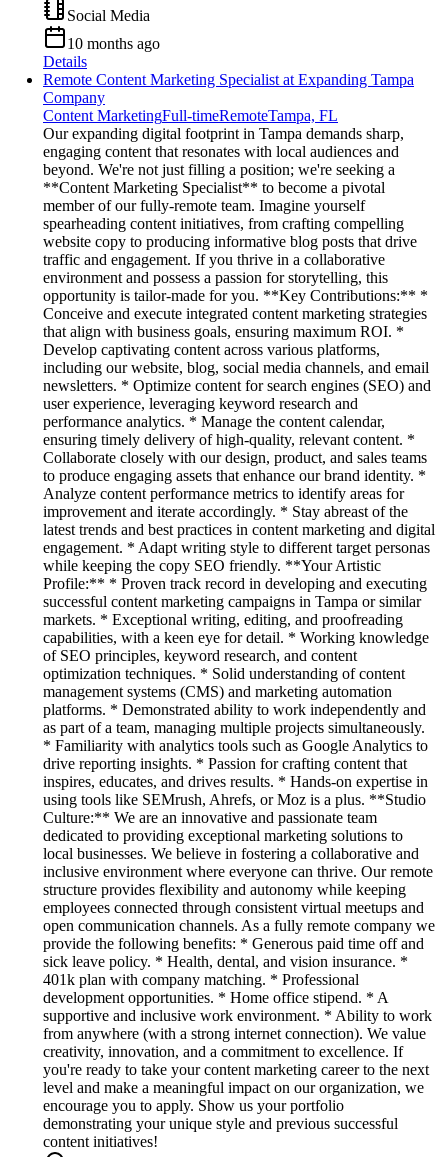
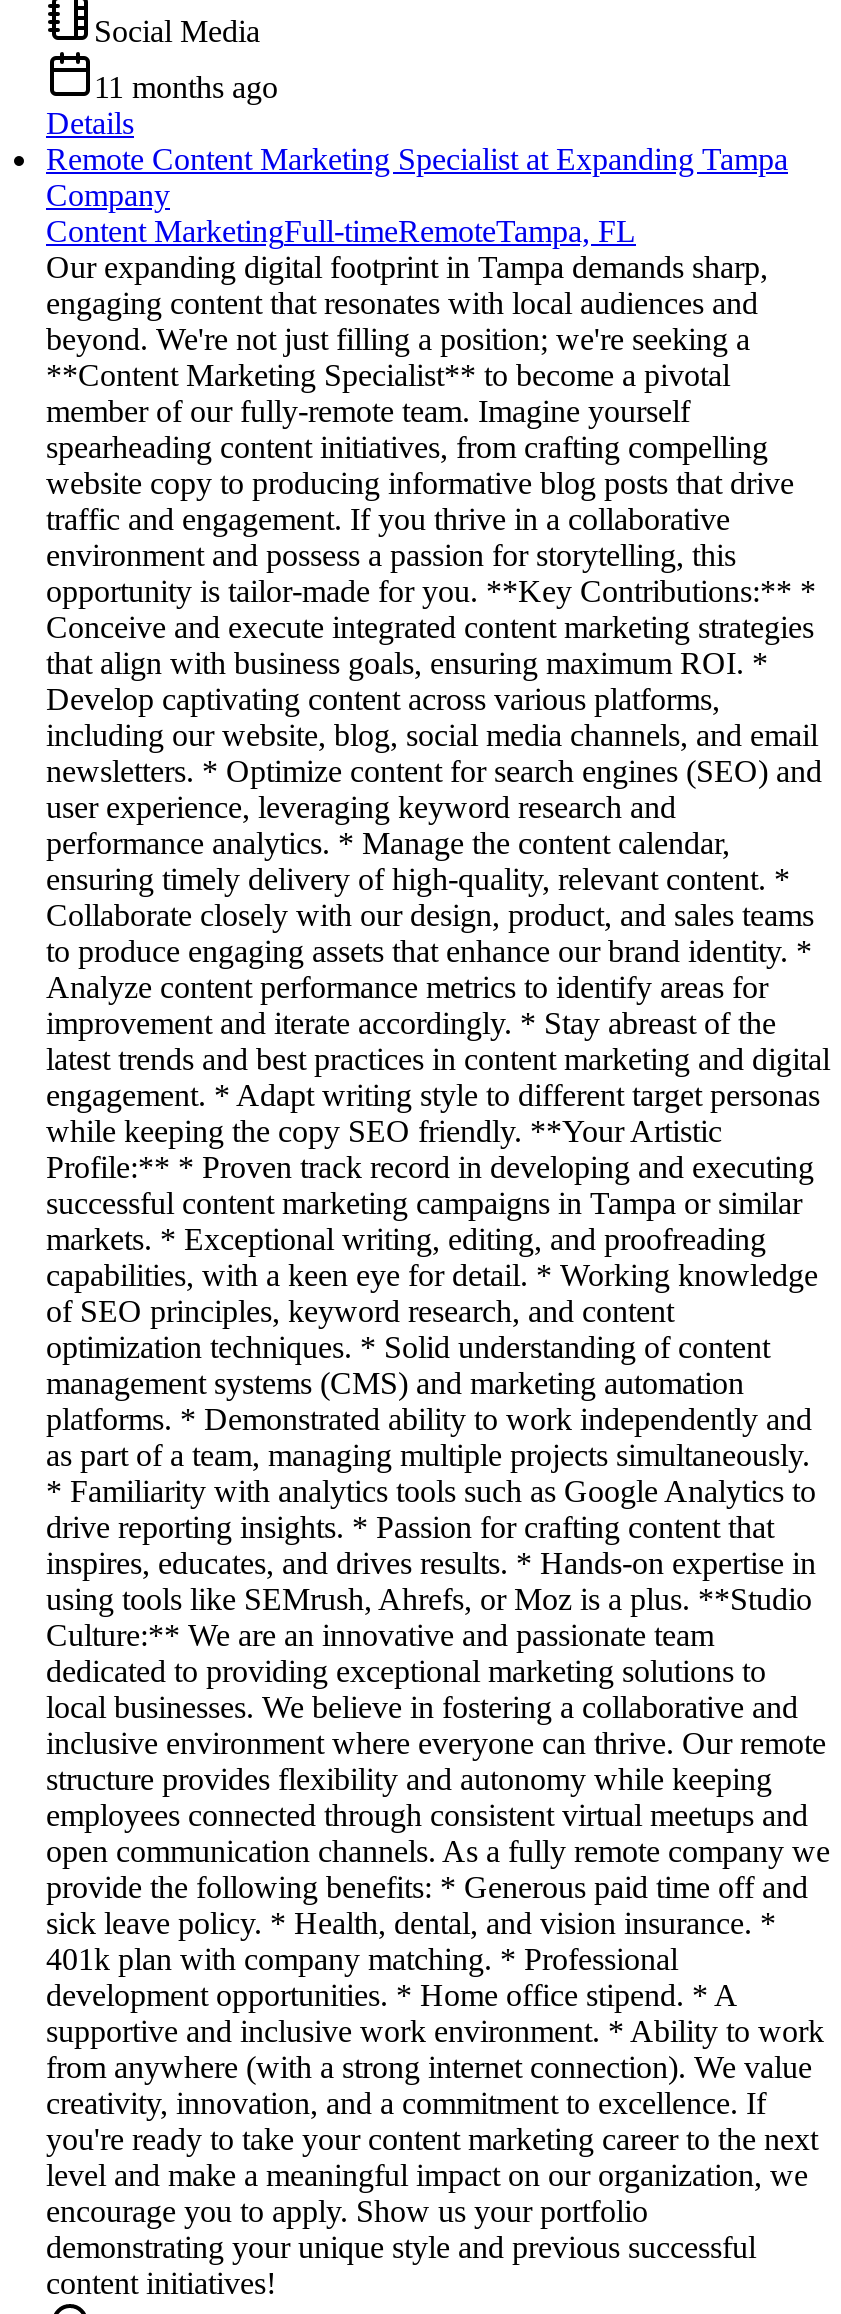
- 10 months ago
+ 11 months ago
